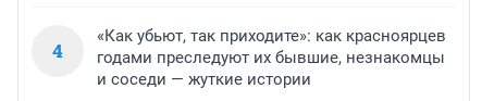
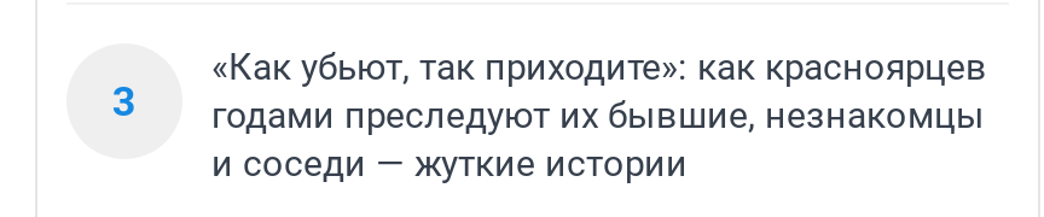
- 4 годами преследуют их бывшие, незнакомцы
+ 3 годами преследуют их бывшие, незнакомцы
